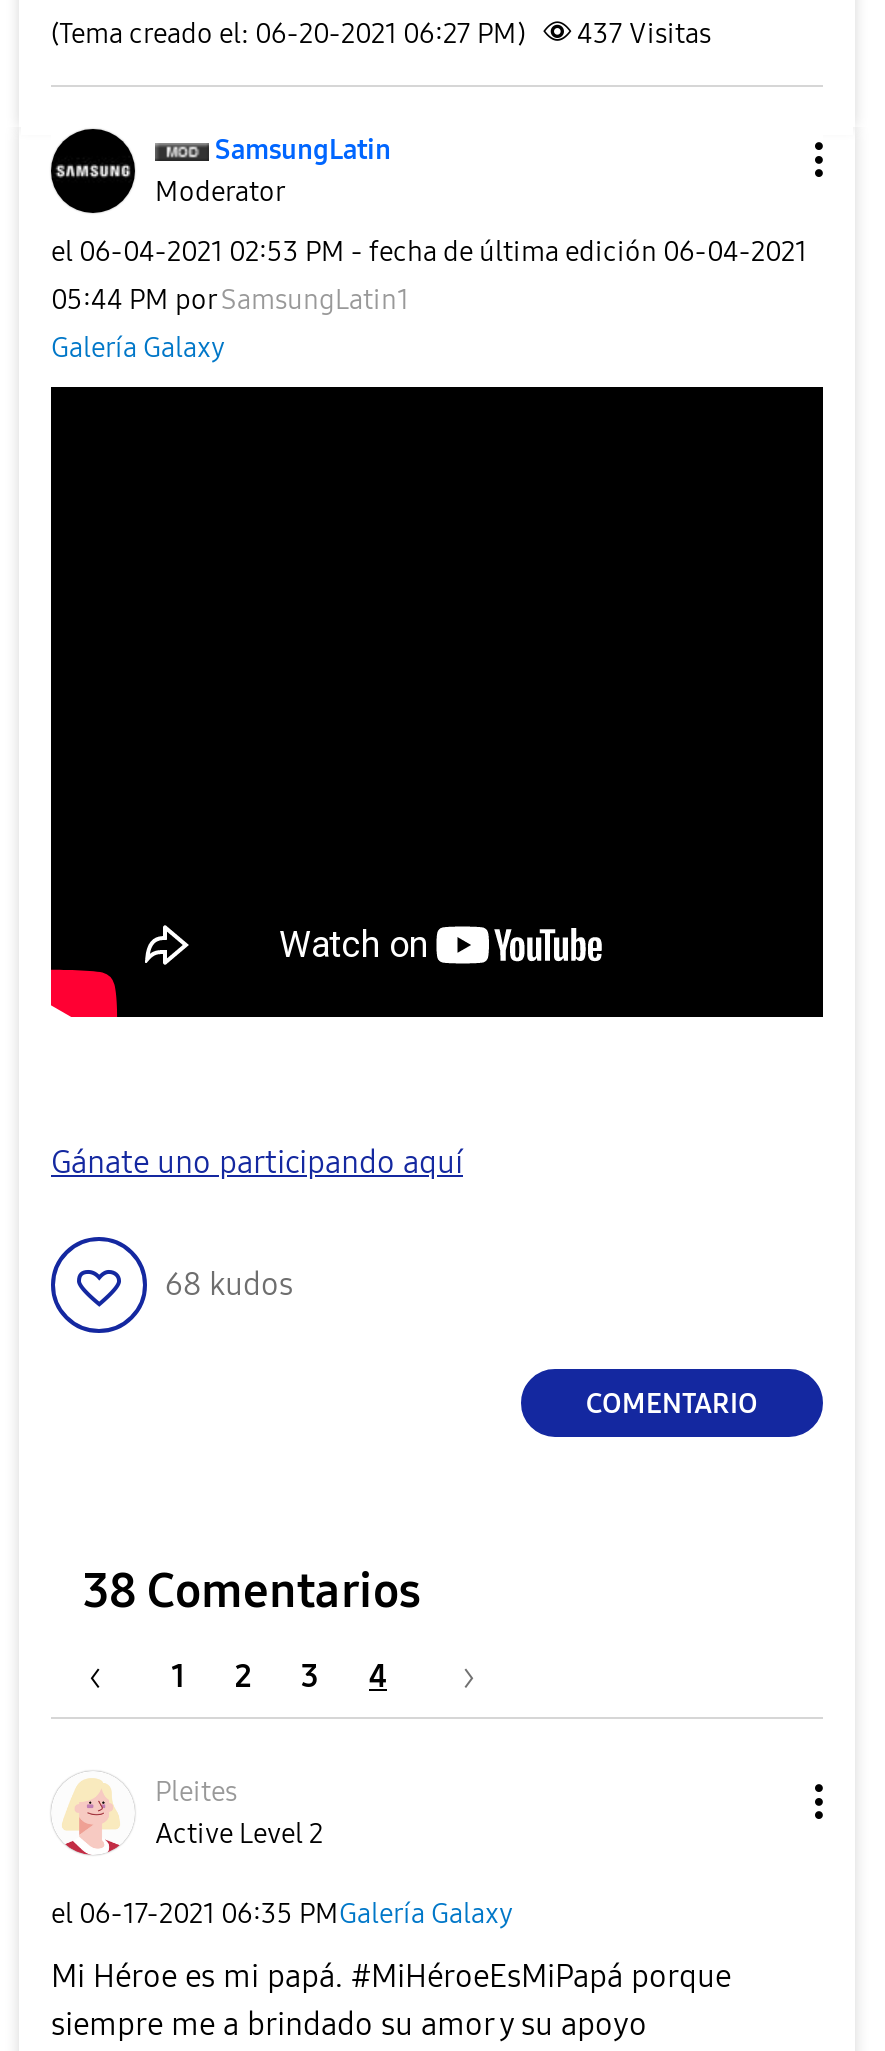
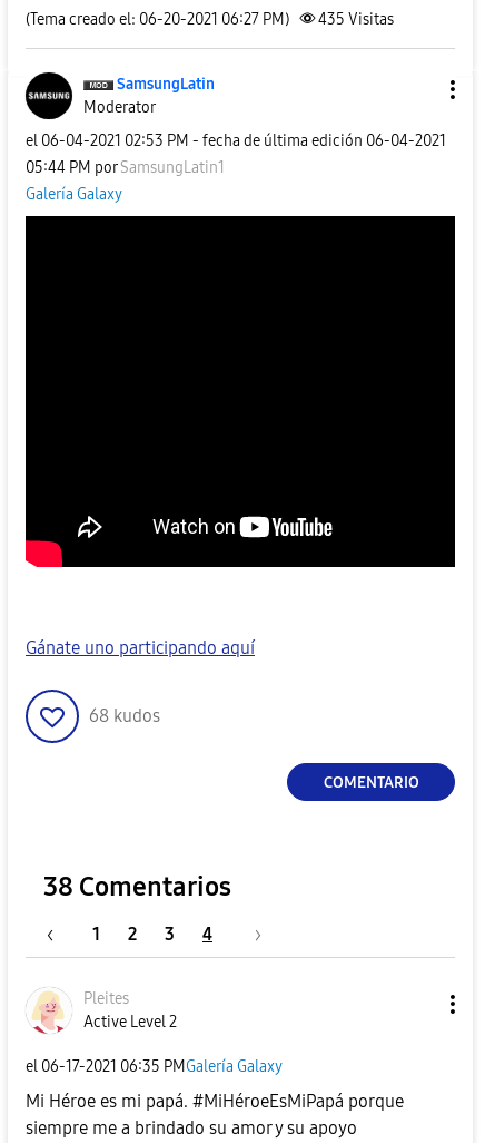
- (Tema creado el: 06-20-2021 06:27 PM) 437 Visitas
+ (Tema creado el: 06-20-2021 06:27 PM) 435 Visitas
